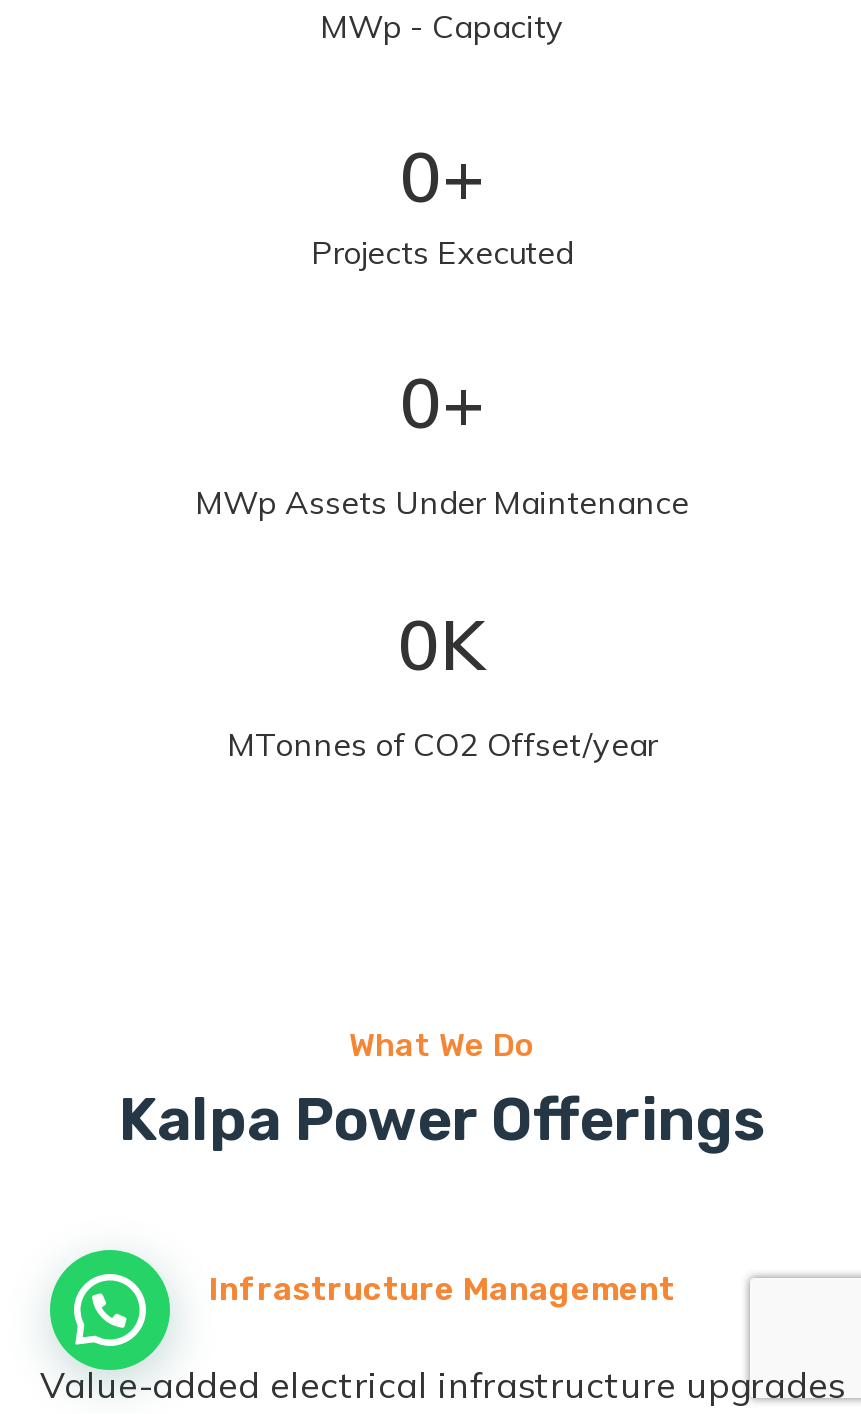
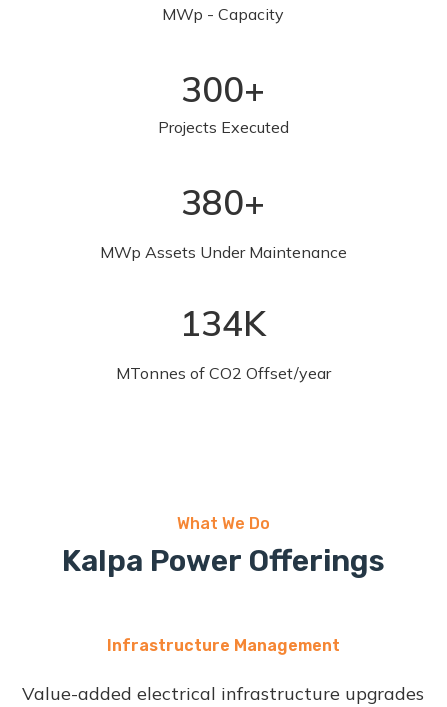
- 0+
+ 300+

- 0+
+ 380+

- 0K
+ 134K

- [image]
